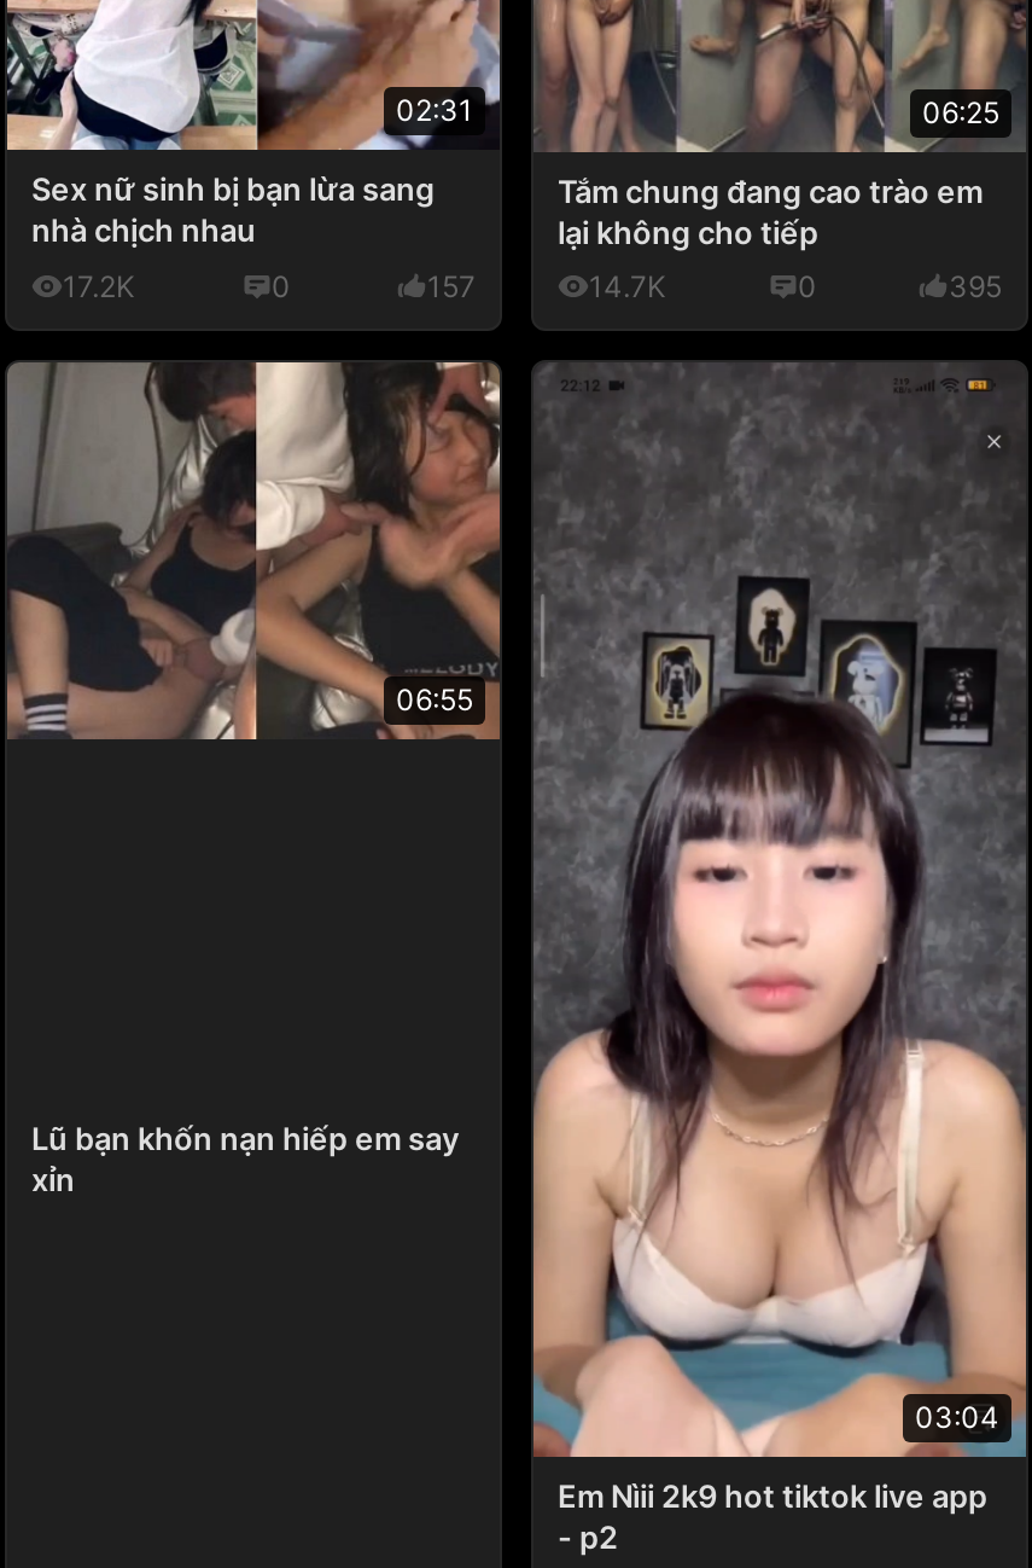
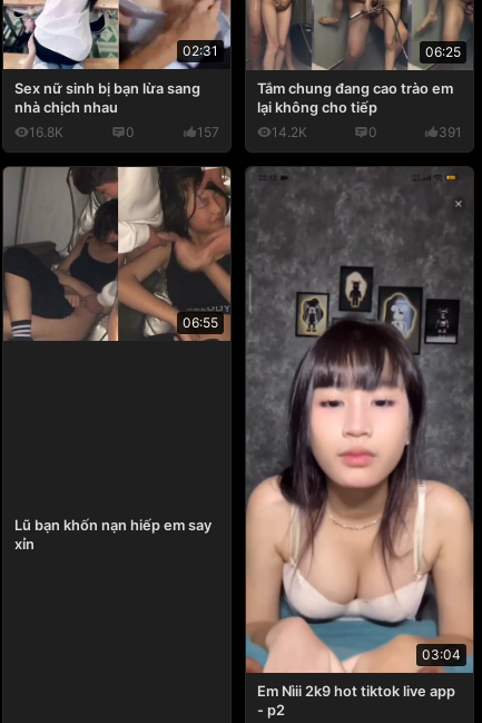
- 17.2K
+ 16.8K

- 14.7K
+ 14.2K

- 395
+ 391
